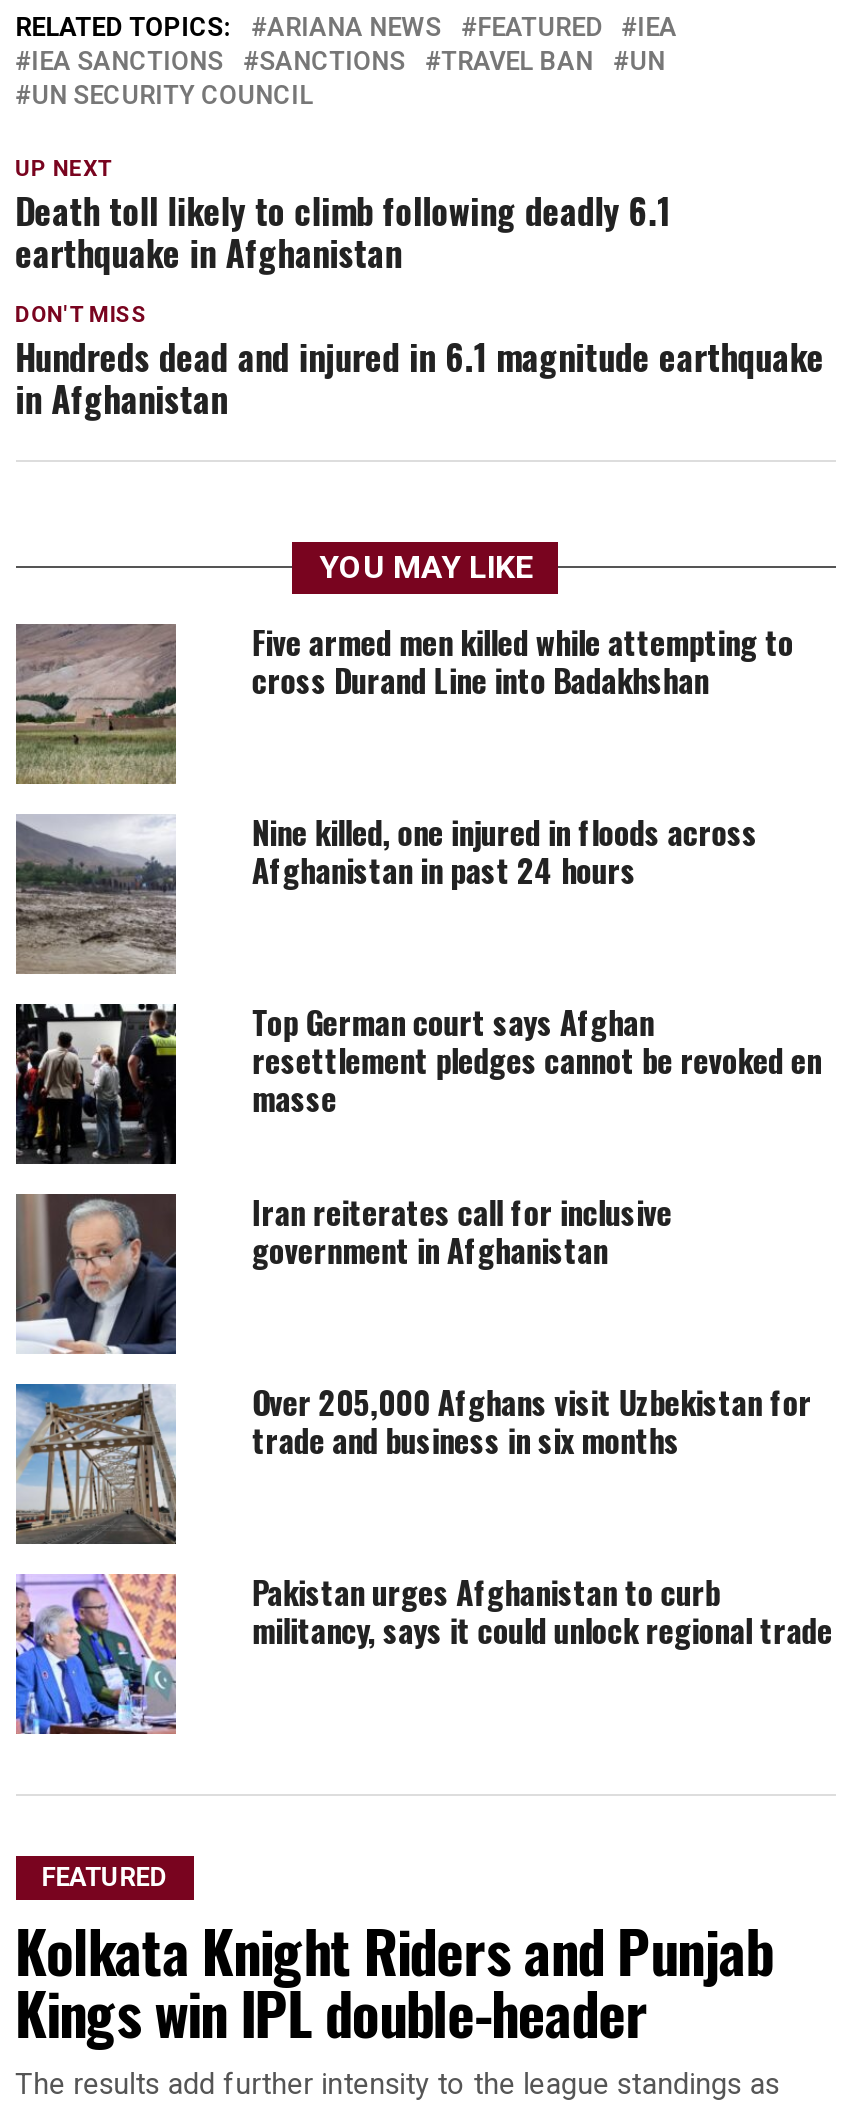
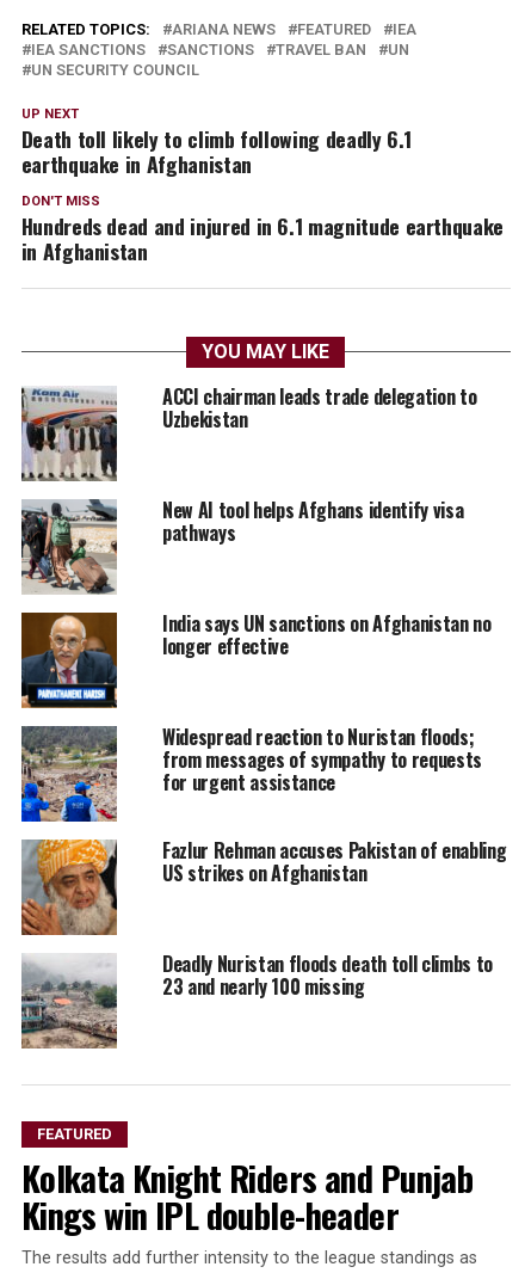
- [image]
- Five armed men killed while attempting to
- cross Durand Line into Badakhshan
+ [image]
+ ACCI chairman leads trade delegation to
+ Uzbekistan

- [image]
- Nine killed, one injured in floods across
- Afghanistan in past 24 hours
+ [image]
+ New AI tool helps Afghans identify visa
+ pathways

- [image]
- Top German court says Afghan
- resettlement pledges cannot be revoked en
- masse
+ [image]
+ India says UN sanctions on Afghanistan no
+ longer effective

- [image]
- Iran reiterates call for inclusive
- government in Afghanistan
+ [image]
+ Widespread reaction to Nuristan floods;
+ from messages of sympathy to requests
+ for urgent assistance

- [image]
- Over 205,000 Afghans visit Uzbekistan for
- trade and business in six months
+ [image]
+ Fazlur Rehman accuses Pakistan of enabling
+ US strikes on Afghanistan

- [image]
- Pakistan urges Afghanistan to curb
- militancy, says it could unlock regional trade
+ [image]
+ Deadly Nuristan floods death toll climbs to
+ 23 and nearly 100 missing
